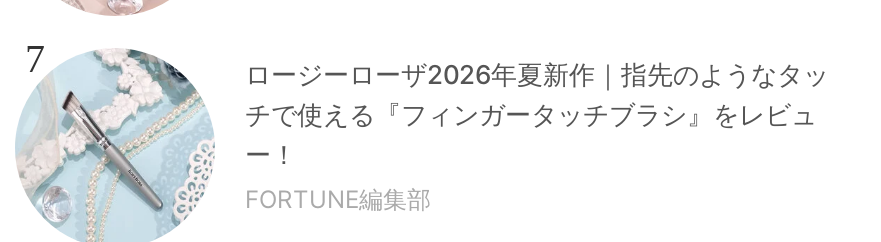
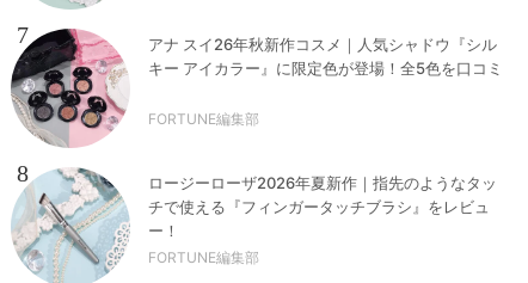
+ [image]
+ アナ スイ26年秋新作コスメ｜人気シャドウ『シル
+ キー アイカラー』に限定色が登場！全5色を口コミ
+ FORTUNE編集部
+ 8
